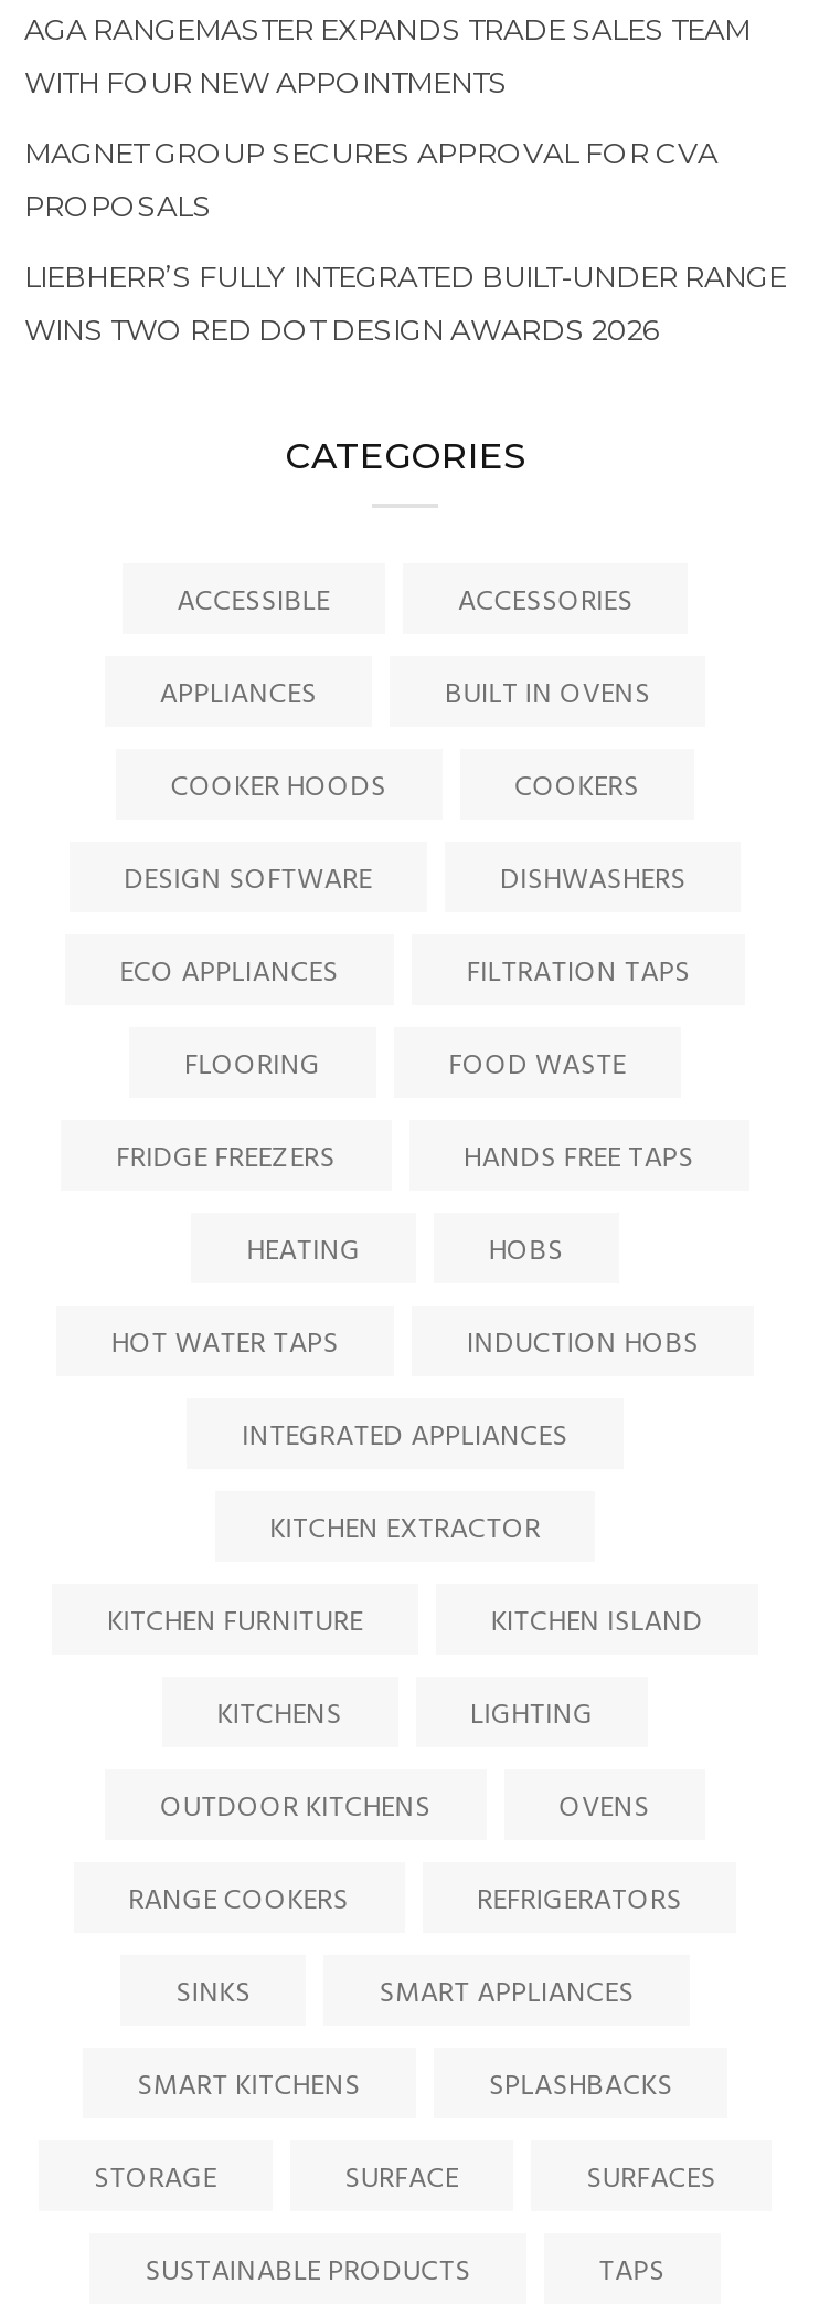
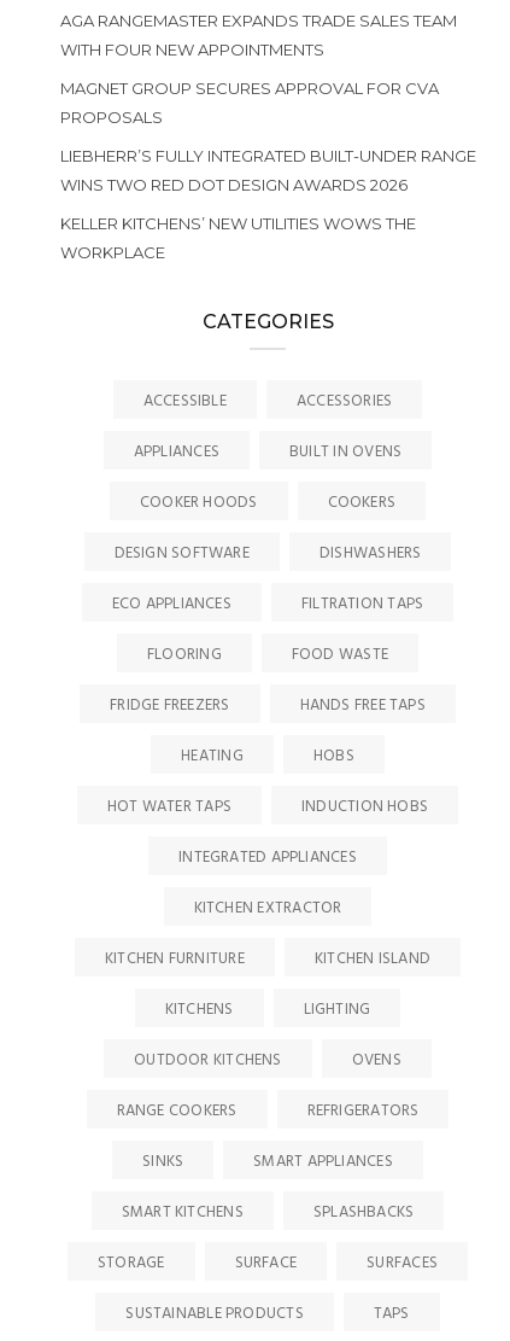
+ KELLER KITCHENS’ NEW UTILITIES WOWS THE
+ WORKPLACE
